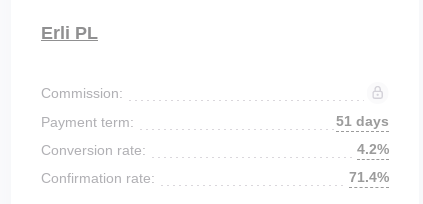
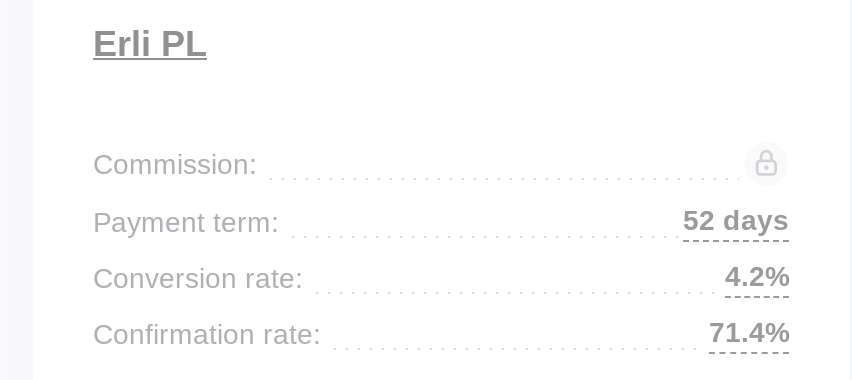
- 51 days
+ 52 days
